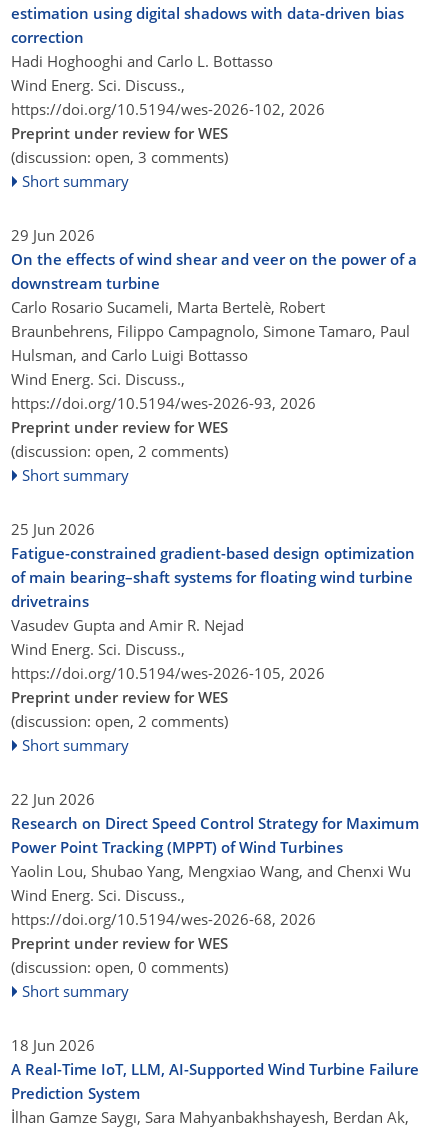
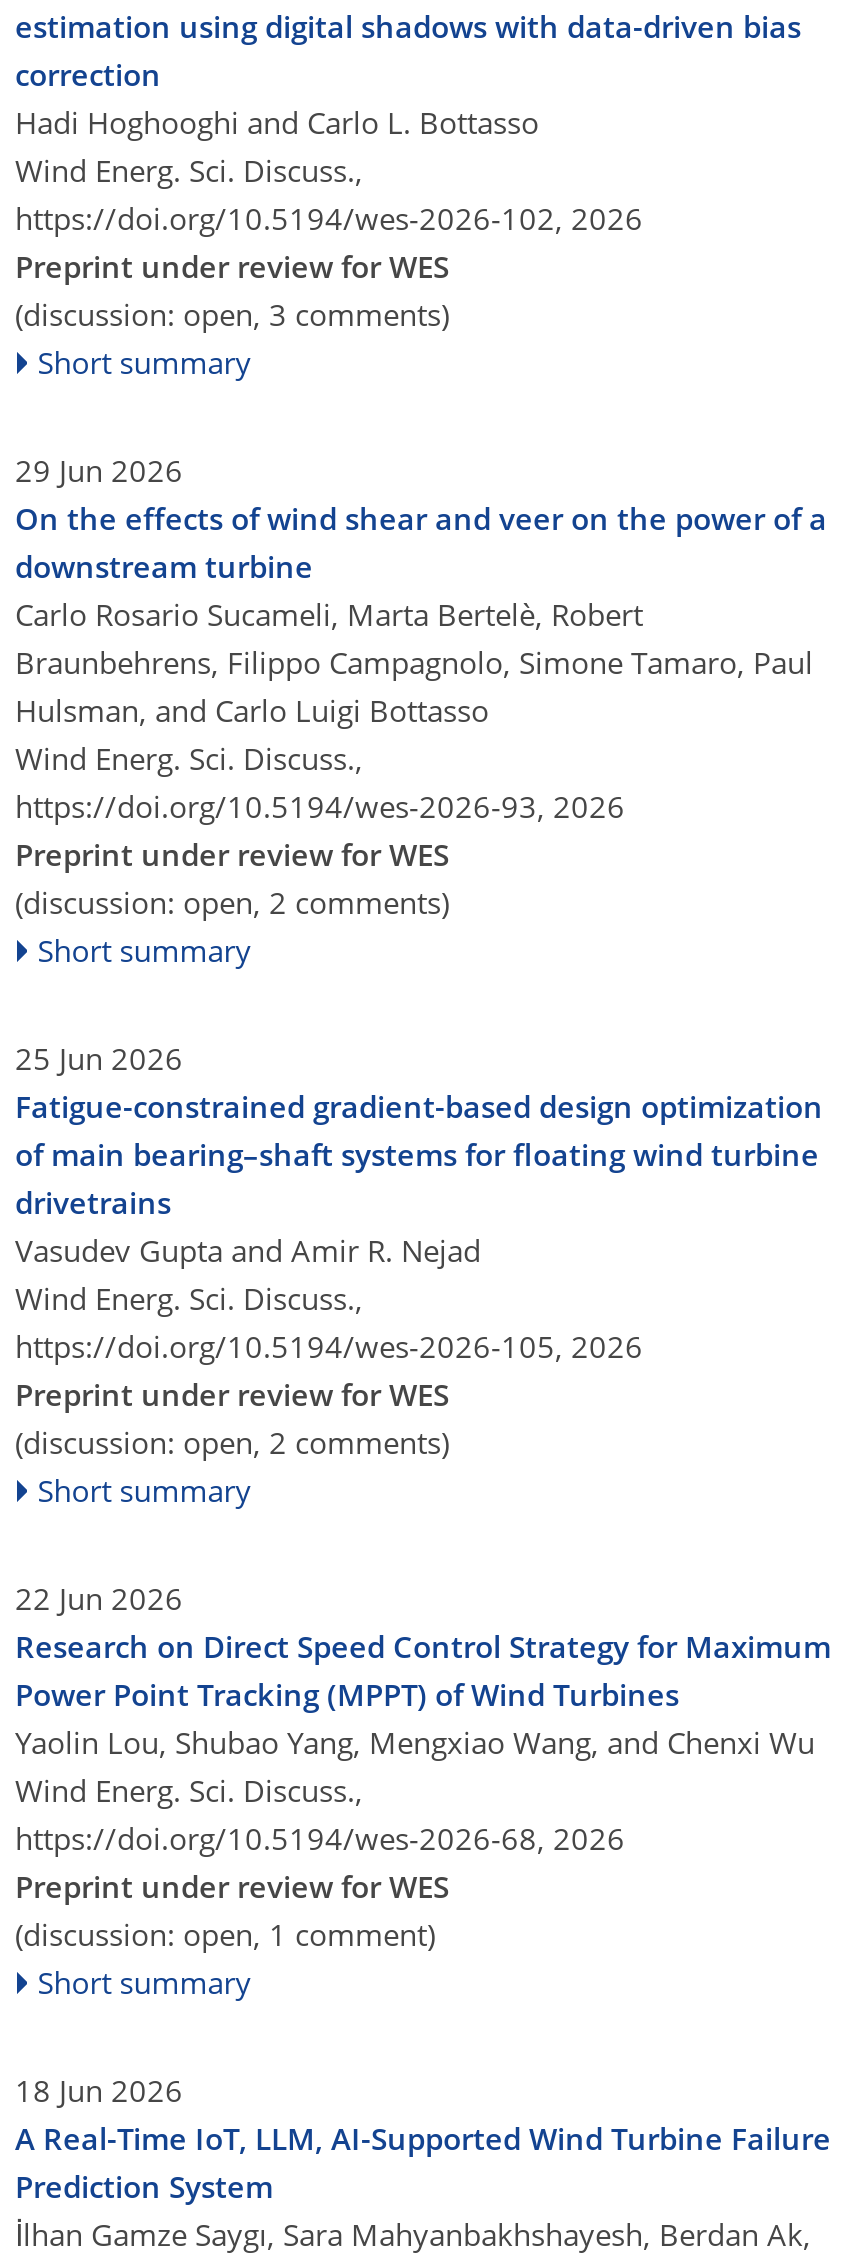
- (discussion: open, 0 comments)
+ (discussion: open, 1 comment)
